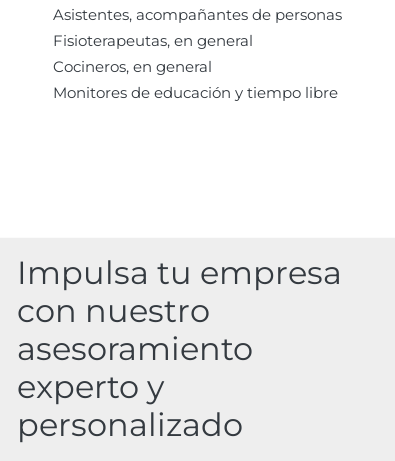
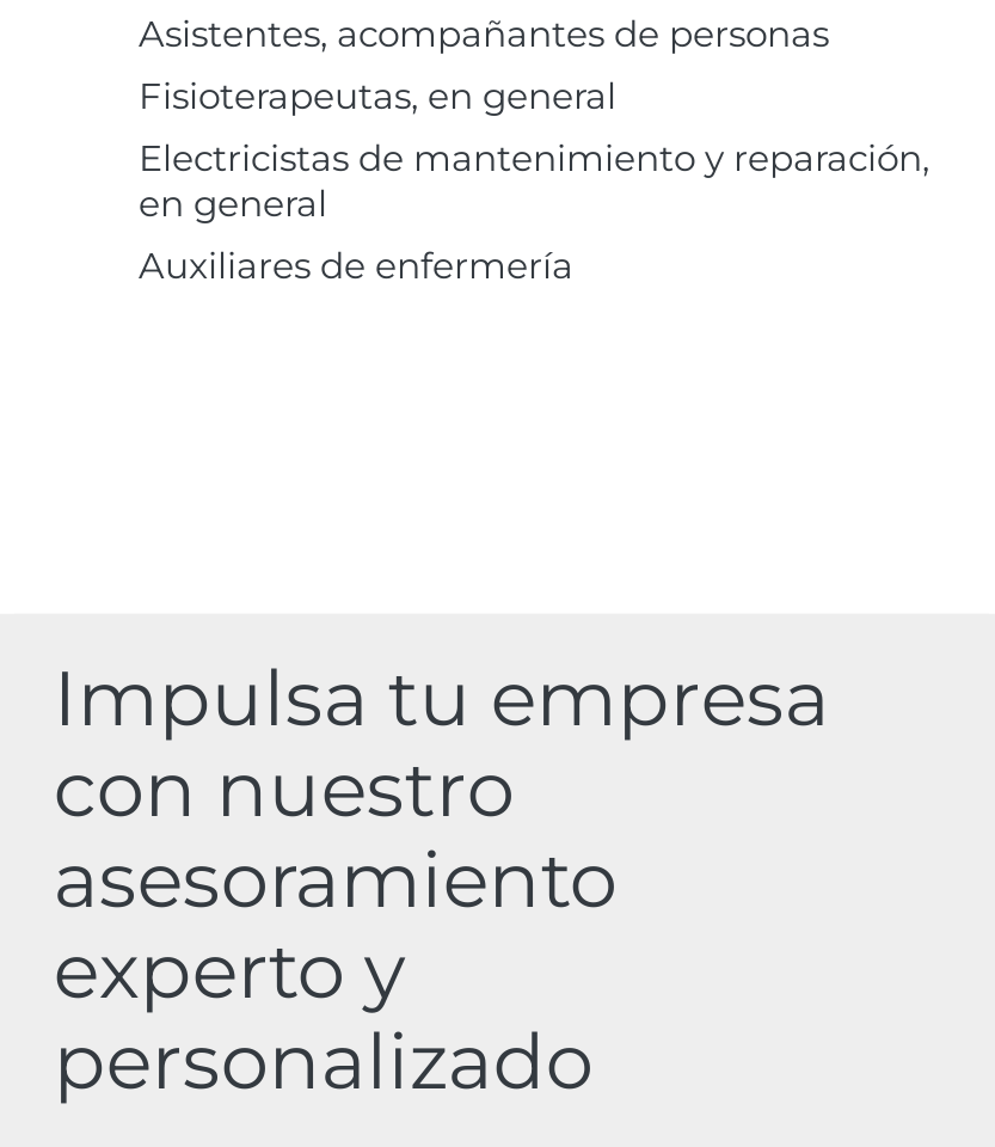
- Cocineros, en general
- Monitores de educación y tiempo libre
+ Electricistas de mantenimiento y reparación,
+ en general
+ Auxiliares de enfermería
